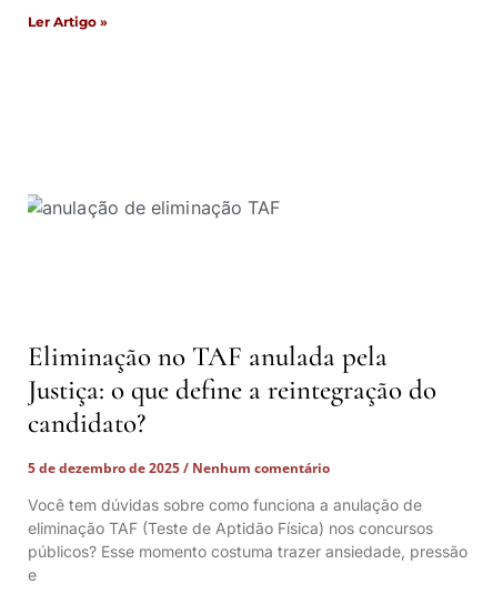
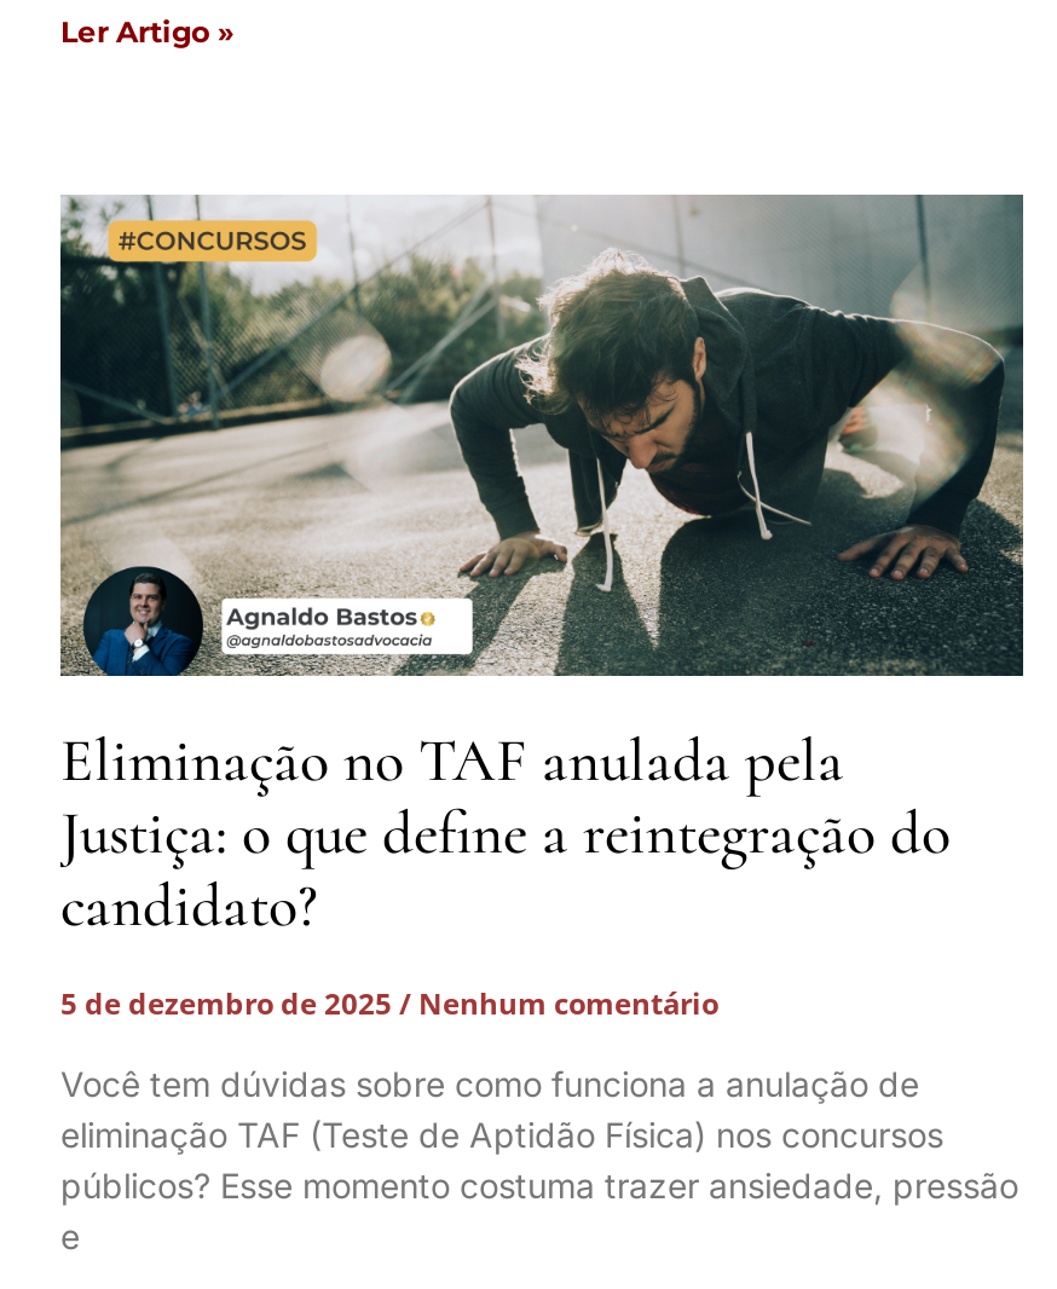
+ [image]
